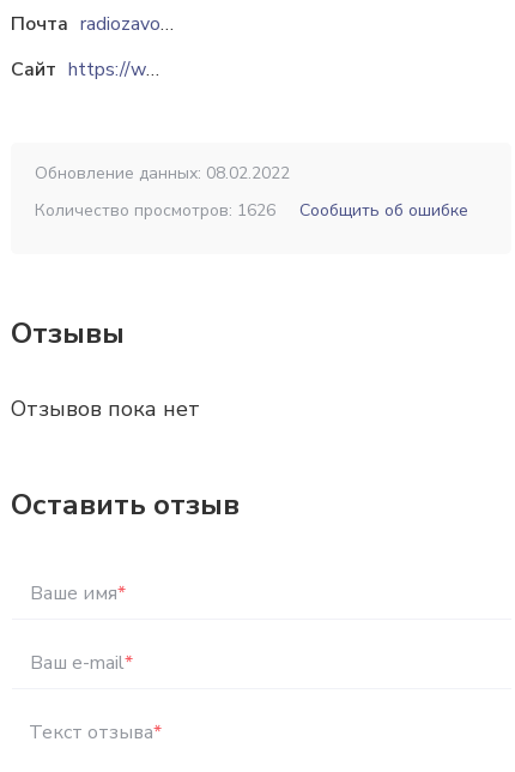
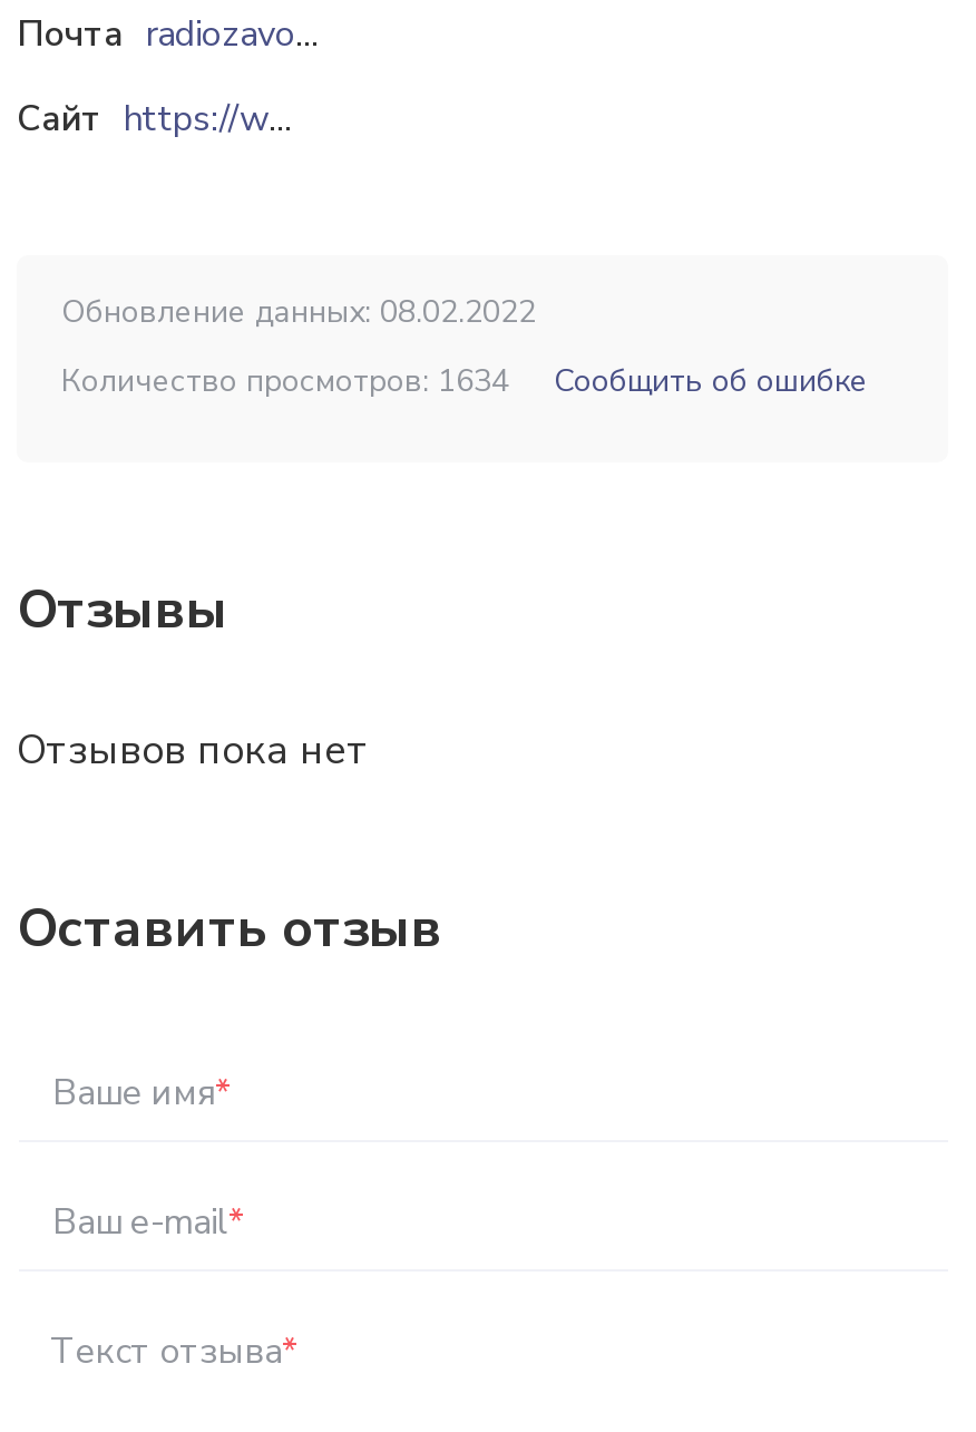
- Количество просмотров: 1626
+ Количество просмотров: 1634
